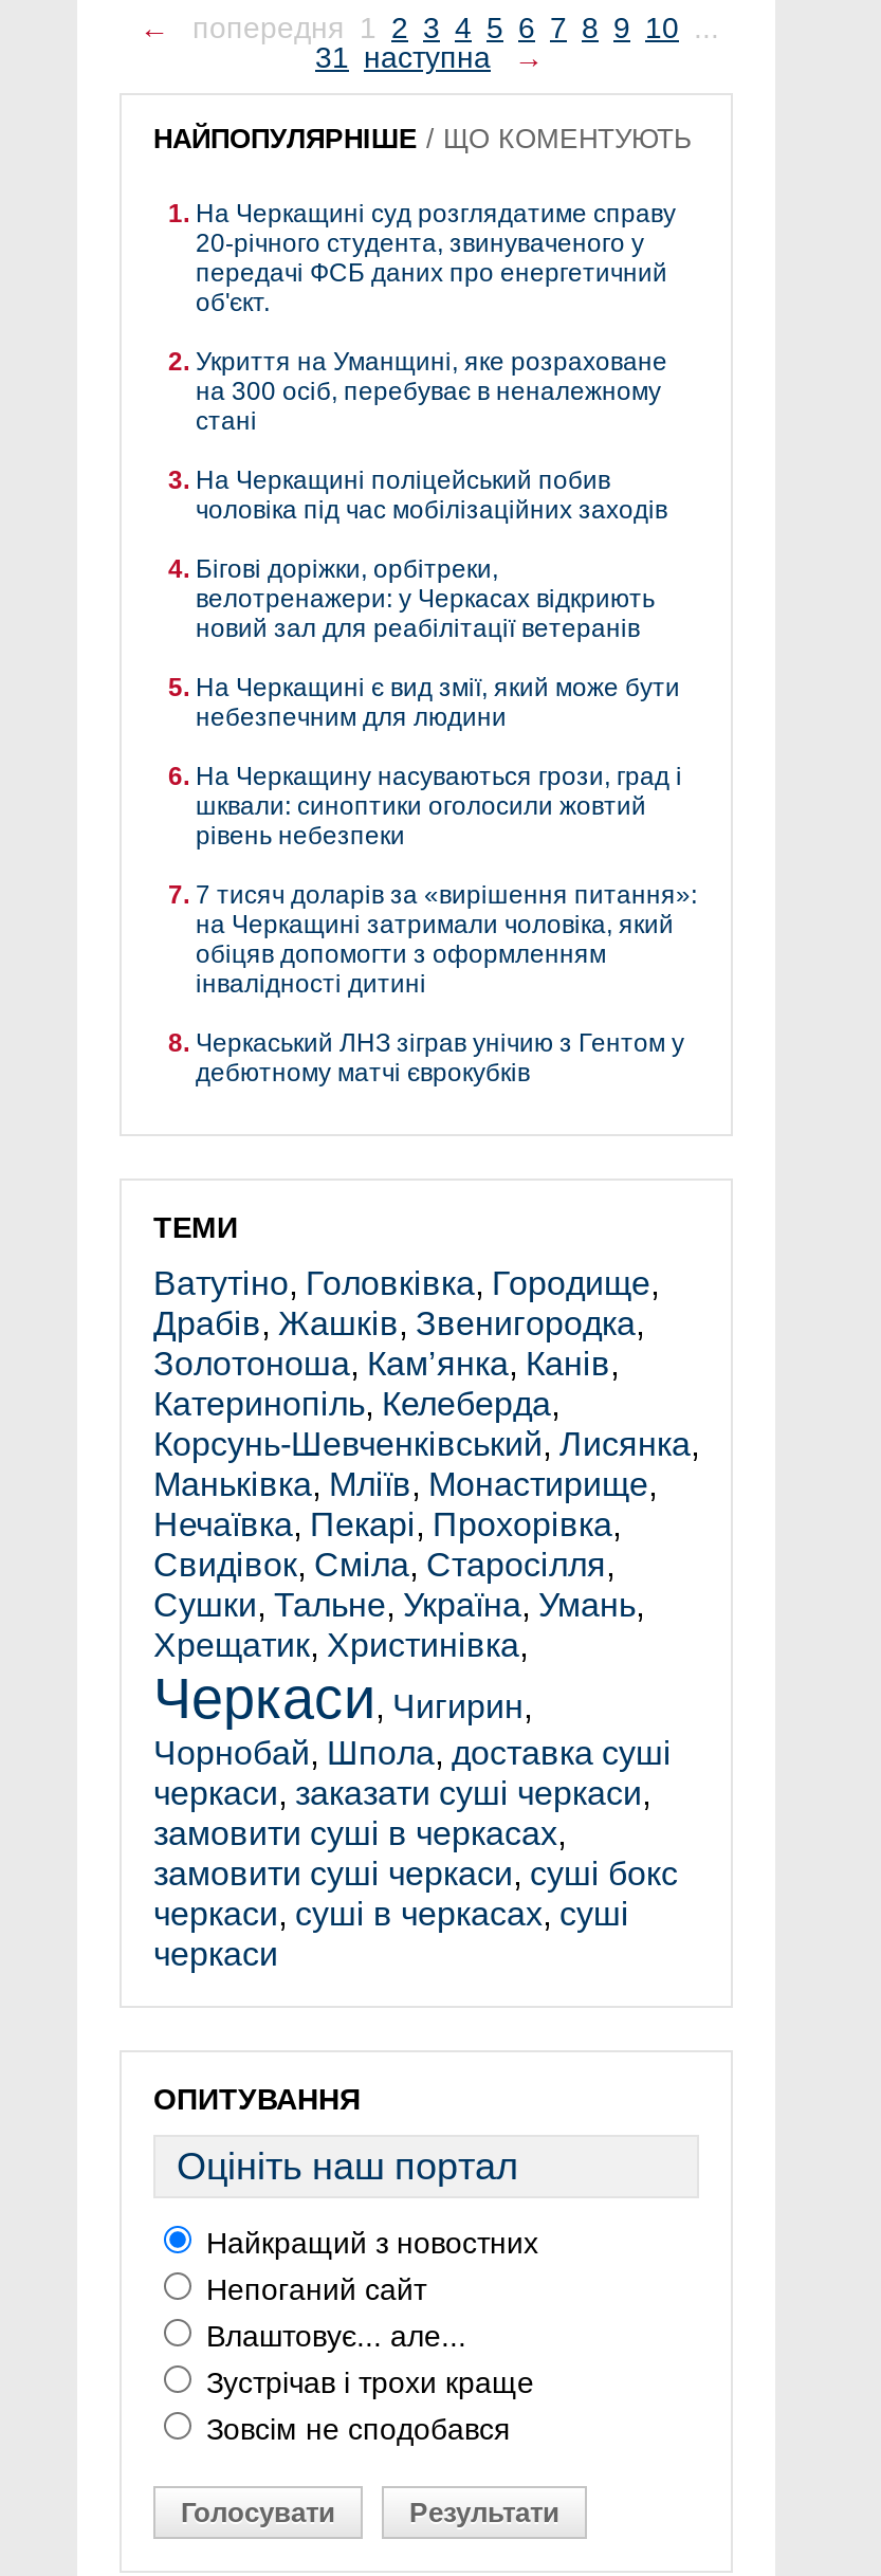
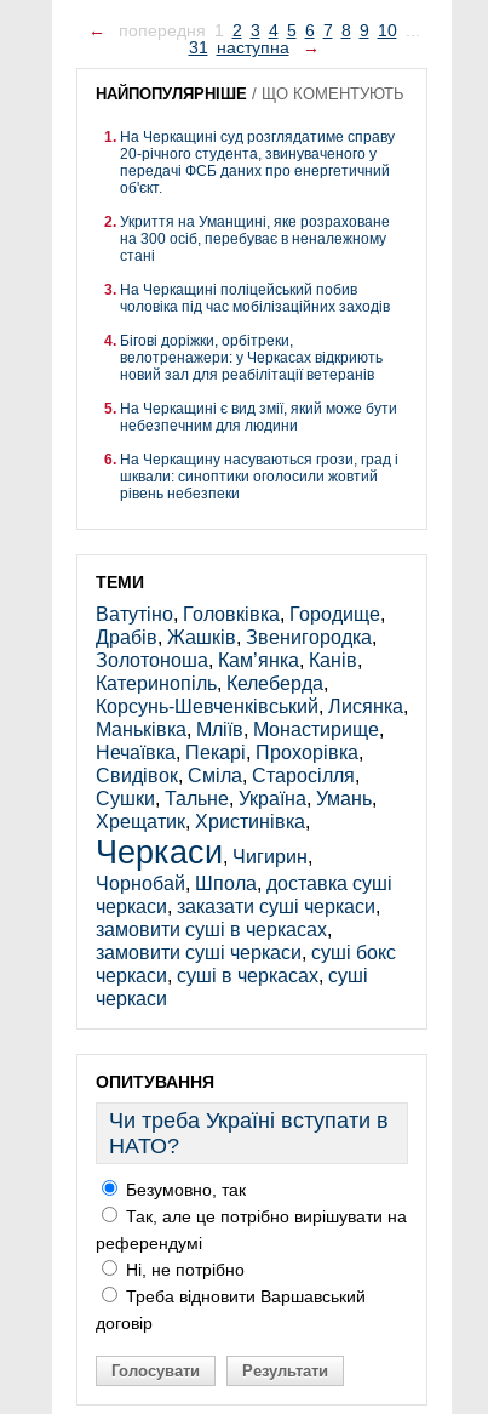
- 7 тисяч доларів за «вирішення питання»:
- на Черкащині затримали чоловіка, який
- обіцяв допомогти з оформленням
- інвалідності дитині
- Черкаський ЛНЗ зіграв унічию з Гентом у
- дебютному матчі єврокубків

moved up: ТЕМИ | Ватутіно, Головківка, Городище, | Драбів, Жашків, Звенигородка, | ... | черкаси | ОПИТУВАННЯ

- Оцініть наш портал
+ Чи треба Україні вступати в
+ НАТО?

- Найкращий з новостних
- Непоганий сайт
- Влаштовує... але...
- Зустрічав і трохи краще
- Зовсім не сподобався
+ Безумовно, так
+ Так, але це потрібно вирішувати на
+ референдумі
+ Ні, не потрібно
+ Треба відновити Варшавський
+ договір
